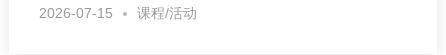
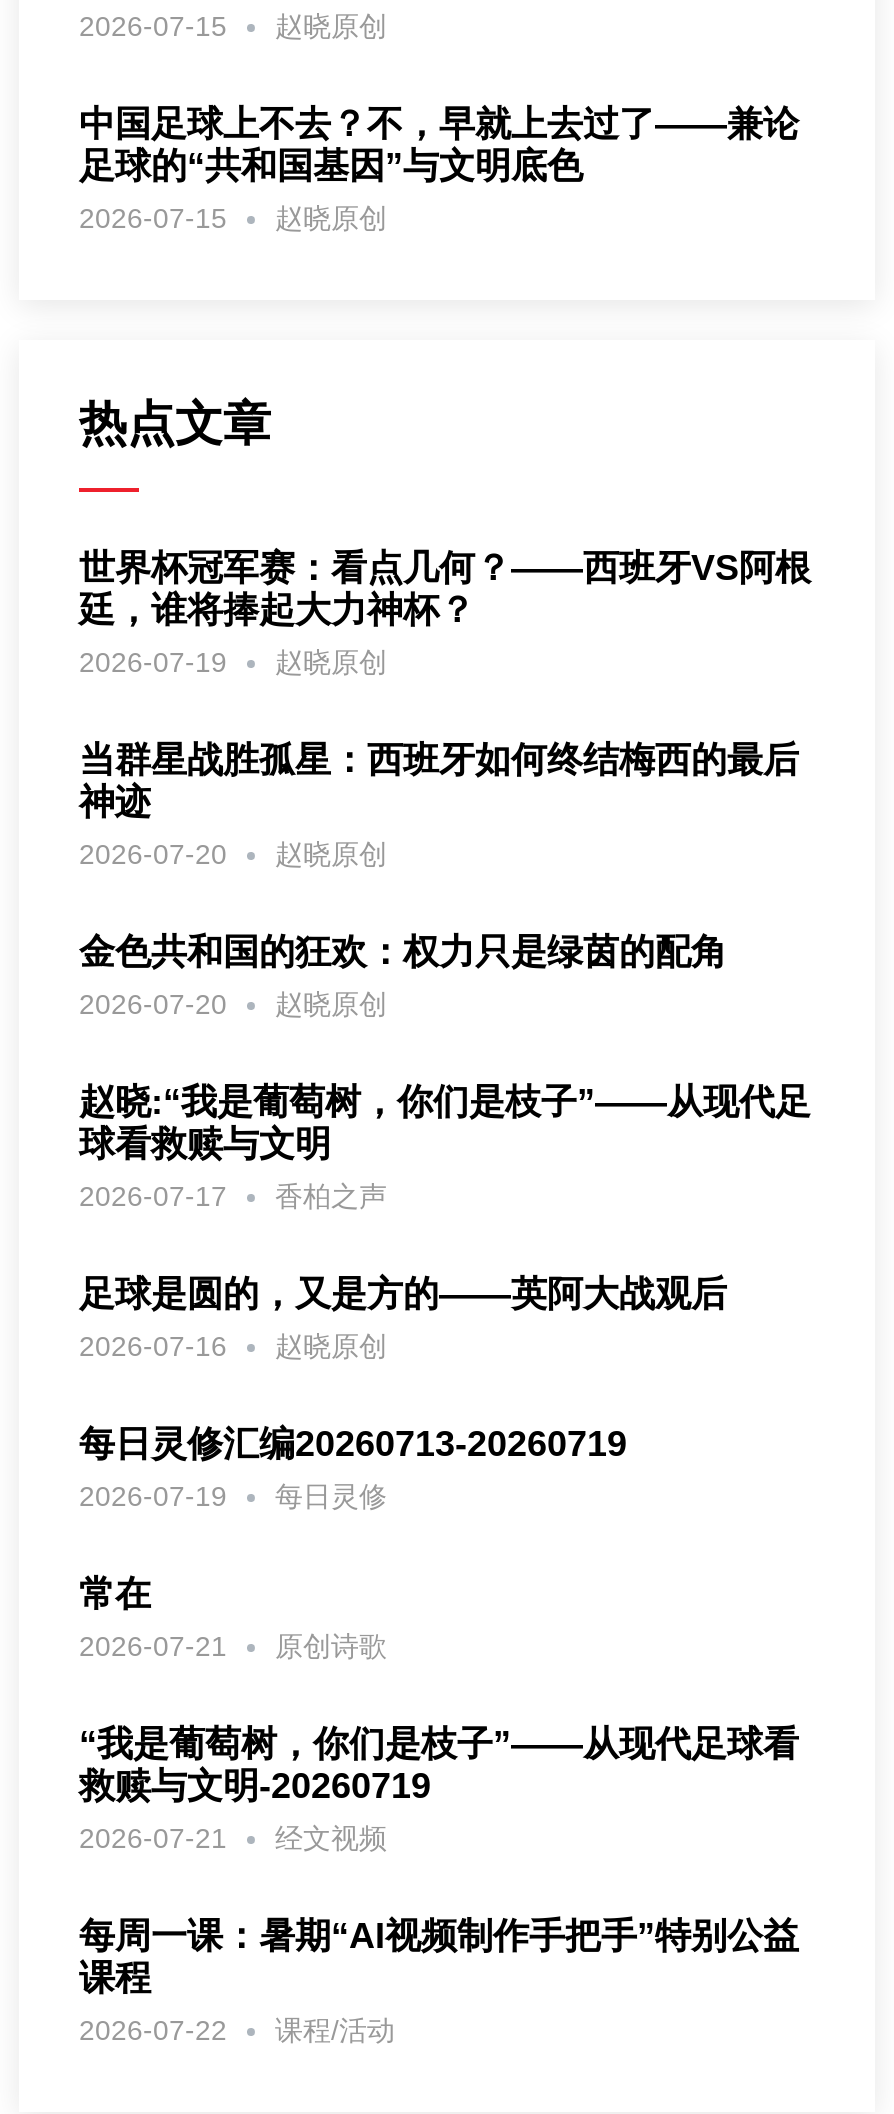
+ 赵晓原创
+ 中国足球上不去？不，早就上去过了——兼论
+ 足球的“共和国基因”与文明底色
+ 2026-07-15
+ 赵晓原创

+ 热点文章
+ 世界杯冠军赛：看点几何？——西班牙VS阿根
+ 廷，谁将捧起大力神杯？
+ 2026-07-19
+ 赵晓原创
+ 当群星战胜孤星：西班牙如何终结梅西的最后
+ 神迹
+ 2026-07-20
+ 赵晓原创
+ 金色共和国的狂欢：权力只是绿茵的配角
+ 2026-07-20
+ 赵晓原创
+ 赵晓:“我是葡萄树，你们是枝子”——从现代足
+ 球看救赎与文明
+ 2026-07-17
+ 香柏之声
+ 足球是圆的，又是方的——英阿大战观后
+ 2026-07-16
+ 赵晓原创
+ 每日灵修汇编20260713-20260719
+ 2026-07-19
+ 每日灵修
+ 常在
+ 2026-07-21
+ 原创诗歌
+ “我是葡萄树，你们是枝子”——从现代足球看
+ 救赎与文明-20260719
+ 2026-07-21
+ 经文视频
+ 每周一课：暑期“AI视频制作手把手”特别公益
+ 课程
+ 2026-07-22
